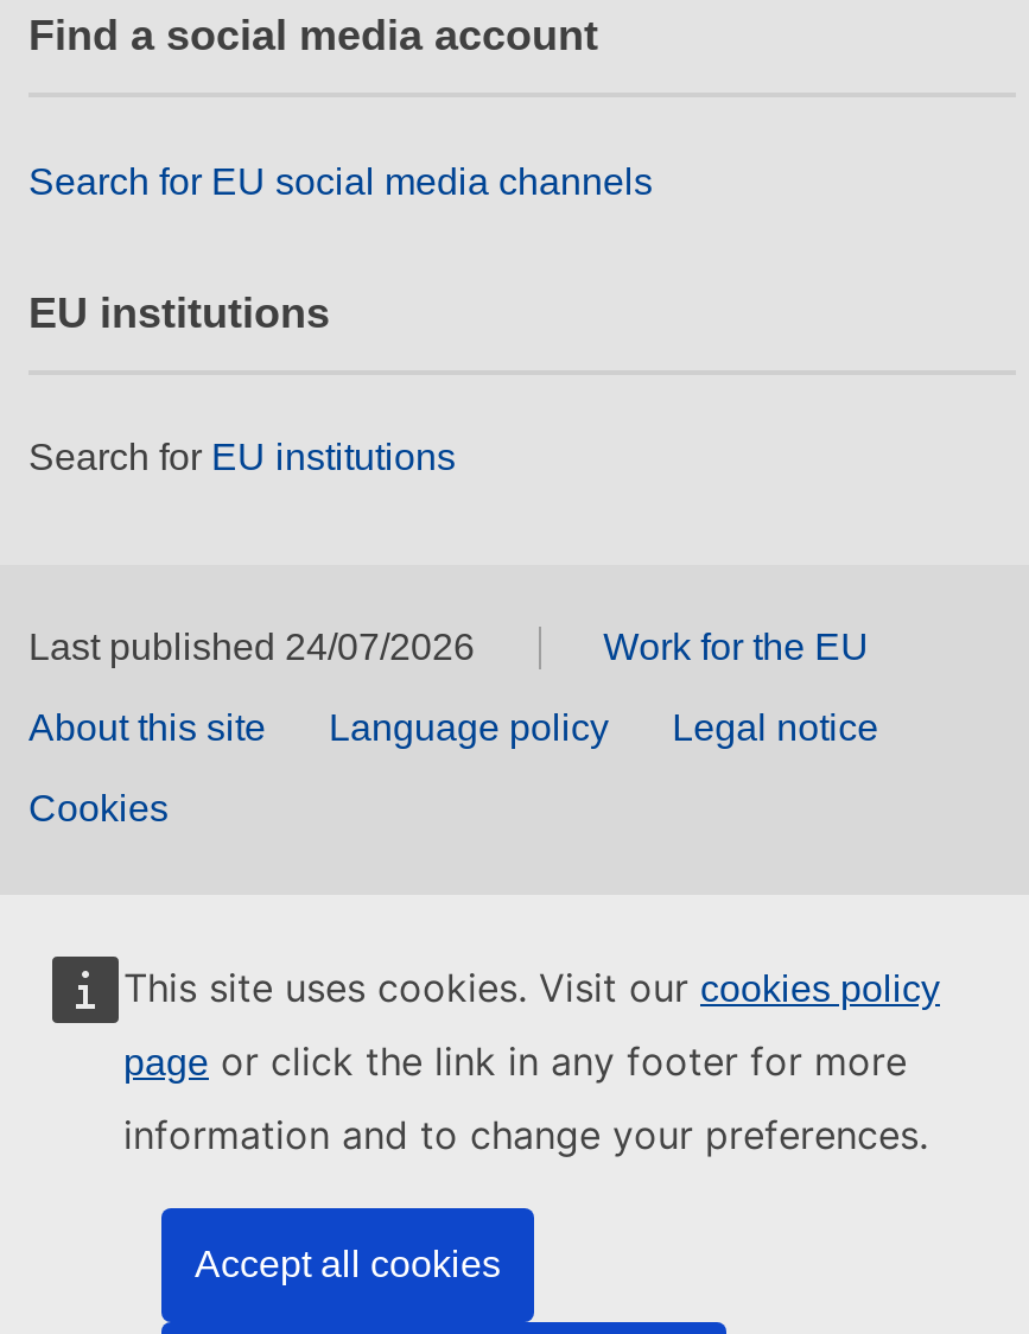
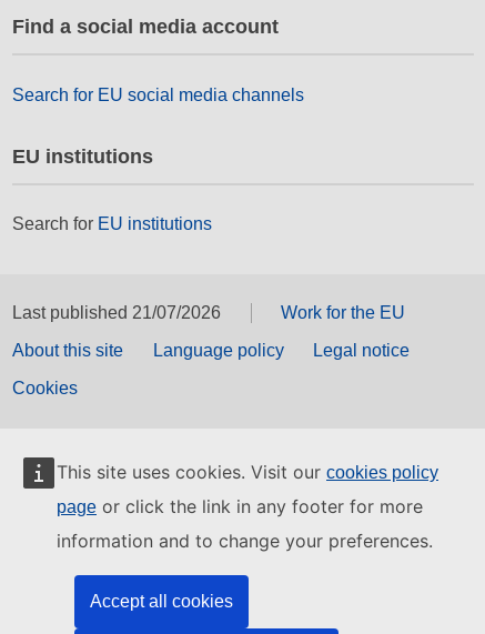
- Last published 24/07/2026
+ Last published 21/07/2026
